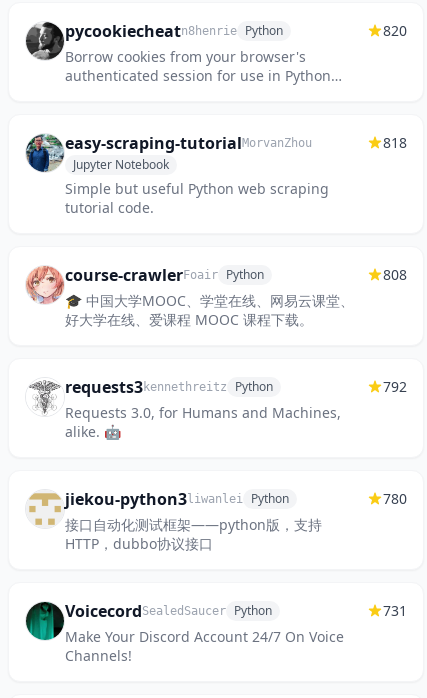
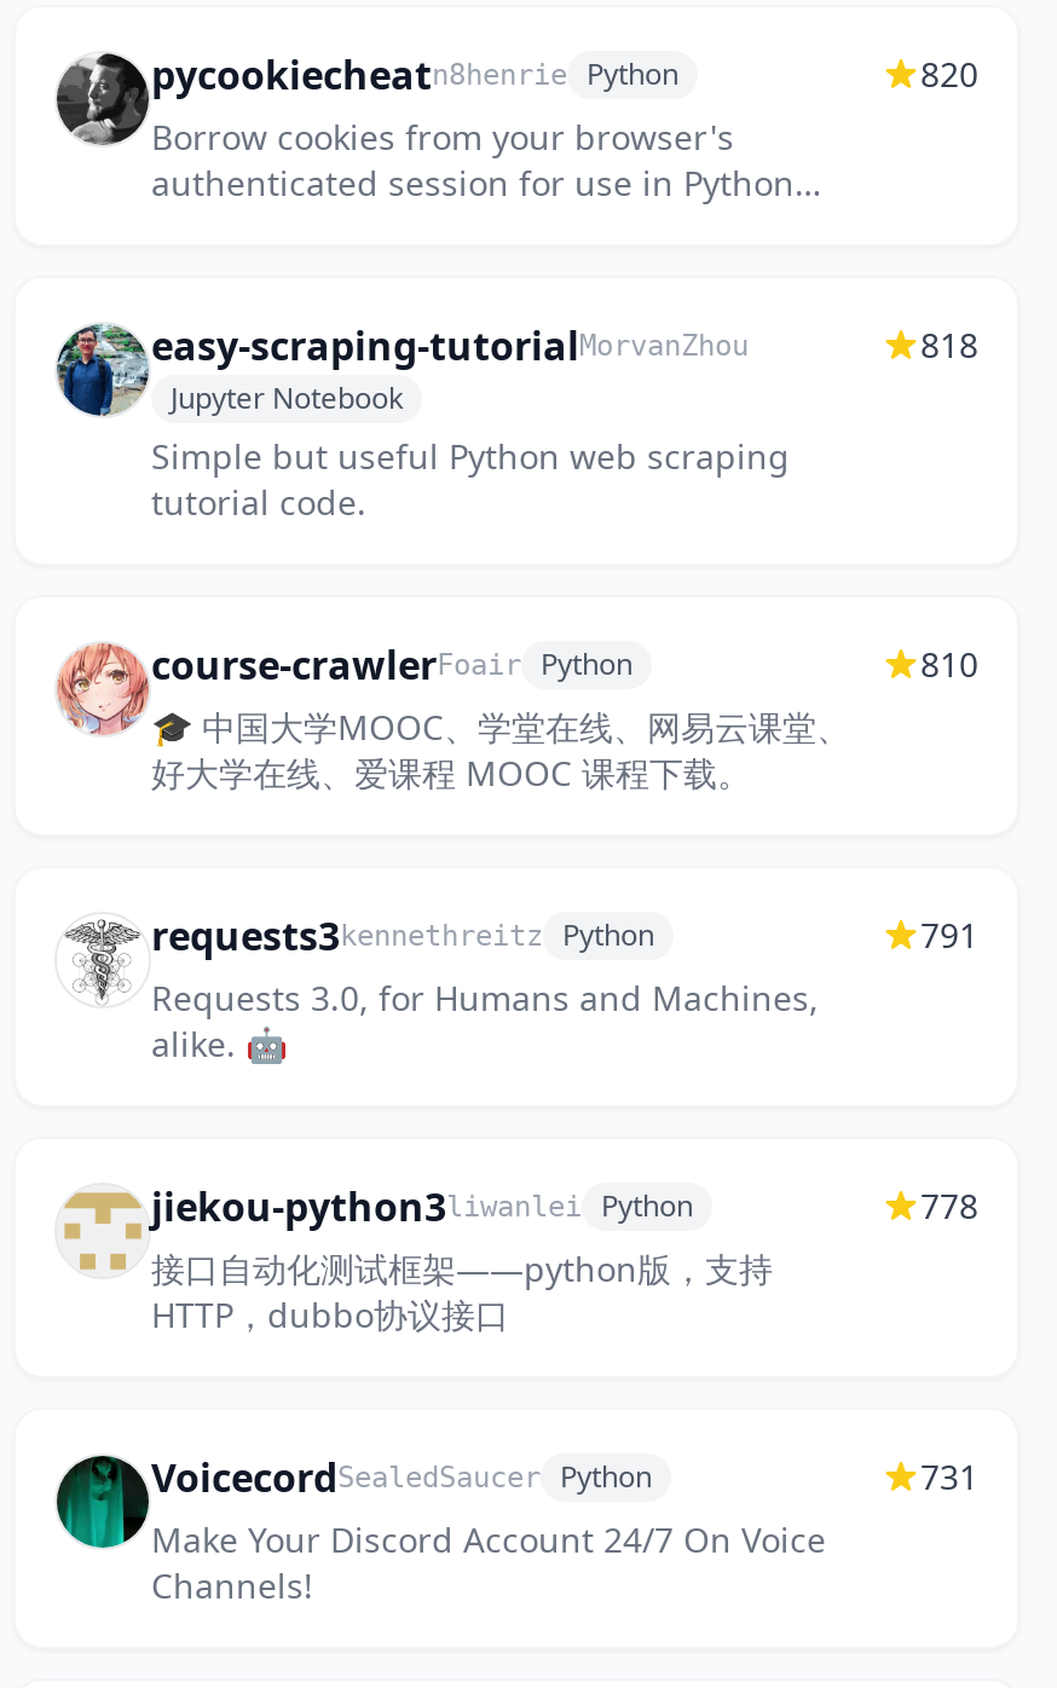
- 808
+ 810

- 792
+ 791

- 780
+ 778
